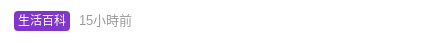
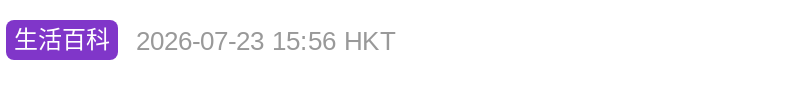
- 生活百科 15小時前
+ 生活百科 2026-07-23 15:56 HKT
